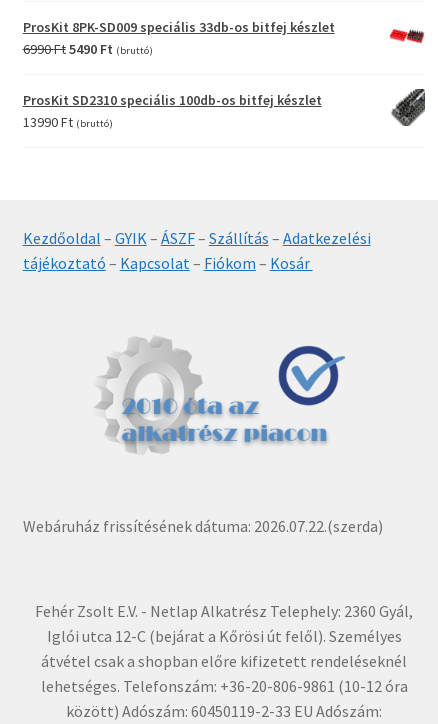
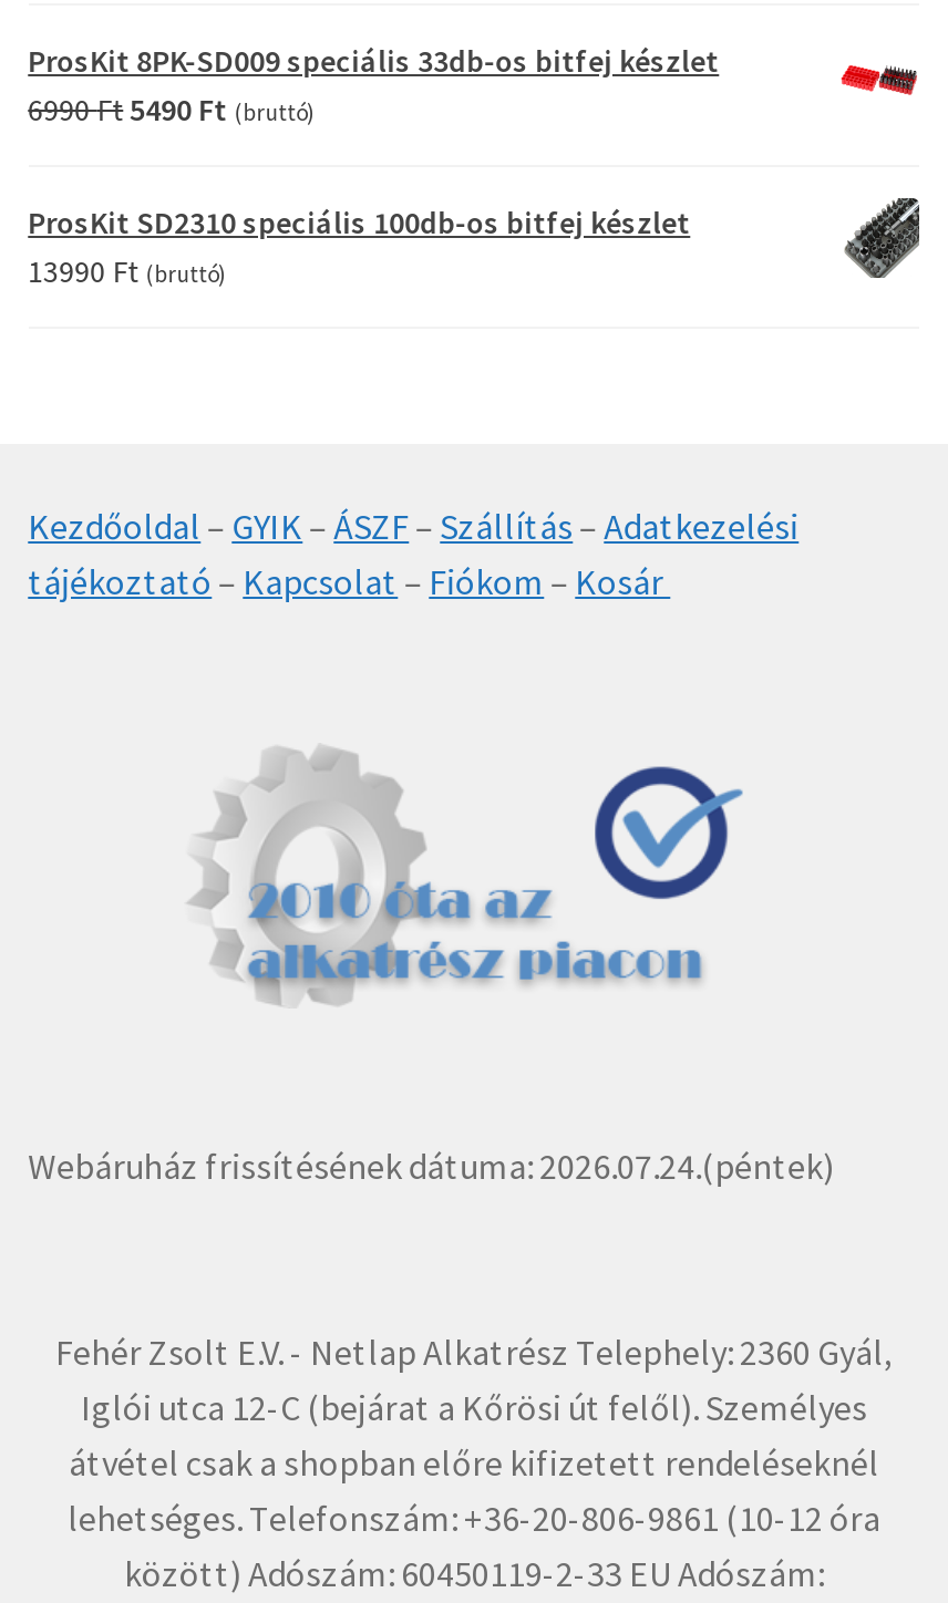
- Webáruház frissítésének dátuma: 2026.07.22.(szerda)
+ Webáruház frissítésének dátuma: 2026.07.24.(péntek)
